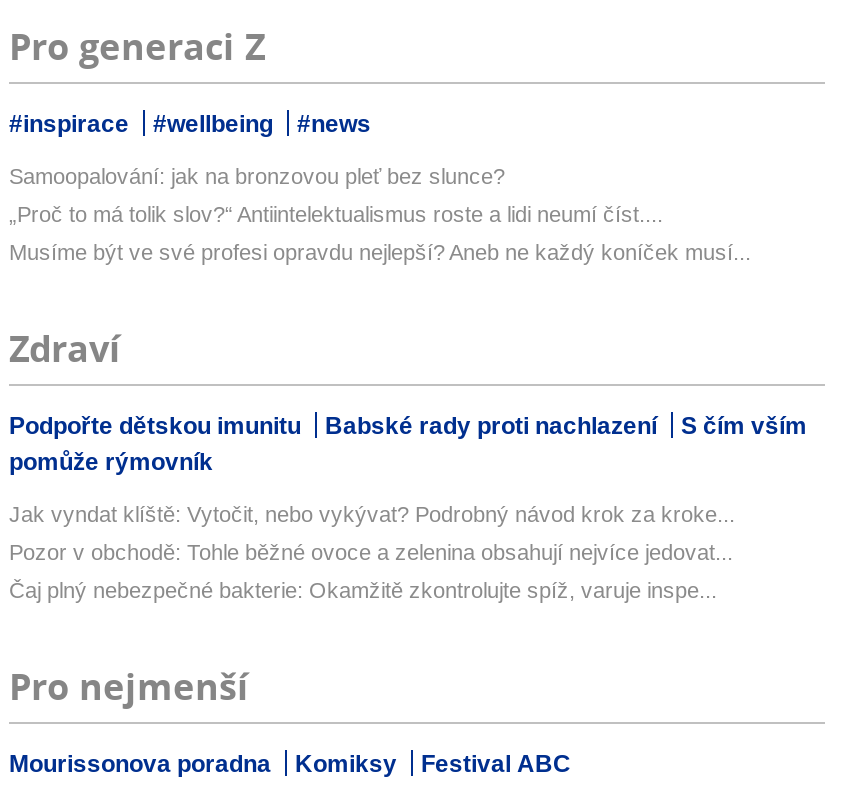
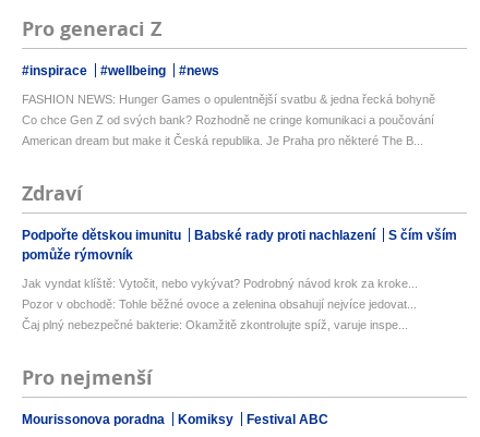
- Samoopalování: jak na bronzovou pleť bez slunce?
+ FASHION NEWS: Hunger Games o opulentnější svatbu & jedna řecká bohyně

- „Proč to má tolik slov?“ Antiintelektualismus roste a lidi neumí číst....
+ Co chce Gen Z od svých bank? Rozhodně ne cringe komunikaci a poučování

- Musíme být ve své profesi opravdu nejlepší? Aneb ne každý koníček musí...
+ American dream but make it Česká republika. Je Praha pro některé The B...
